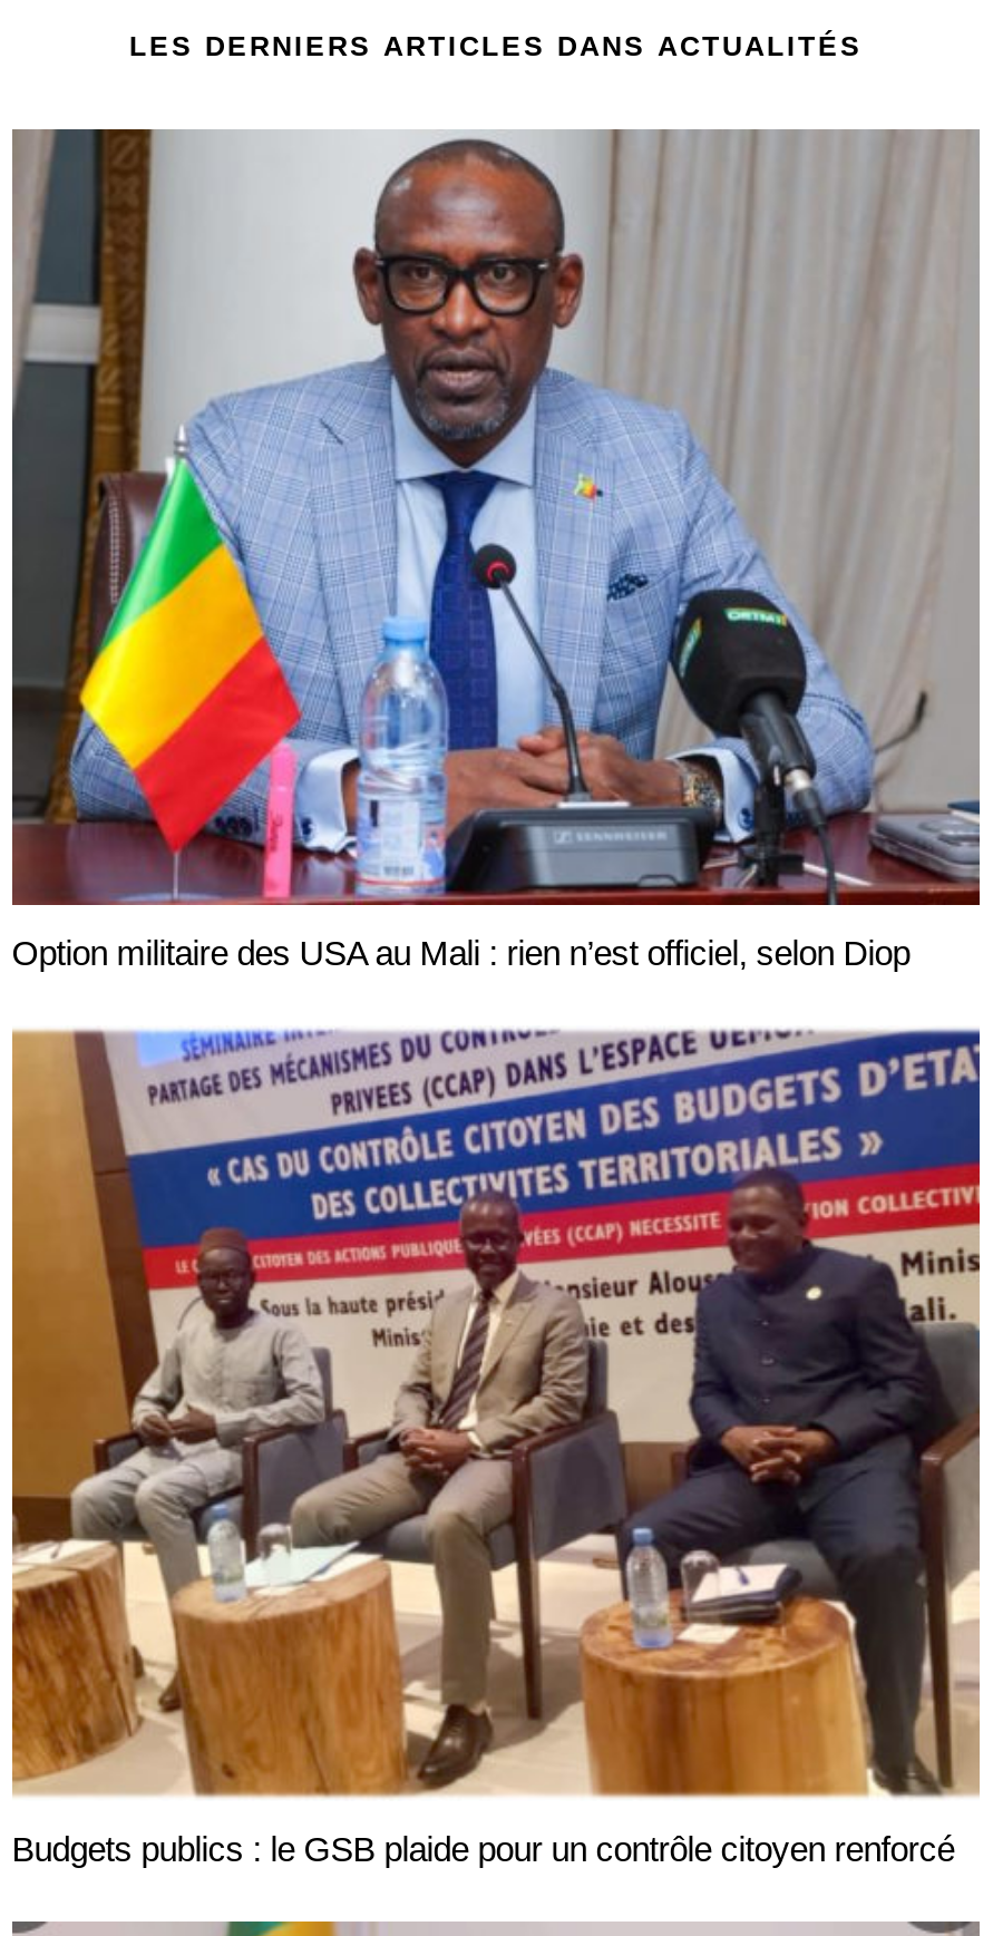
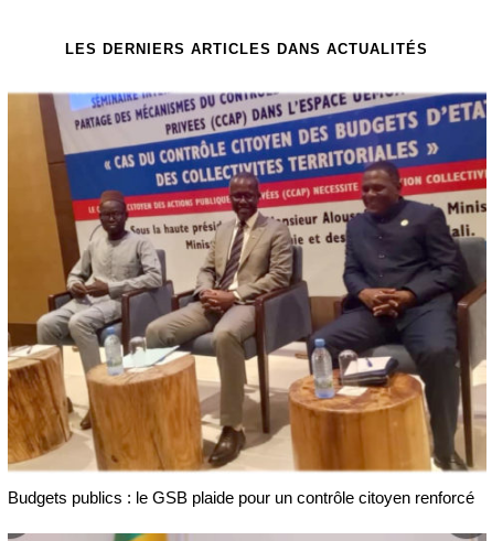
- [image]
- Option militaire des USA au Mali : rien n’est officiel, selon Diop
